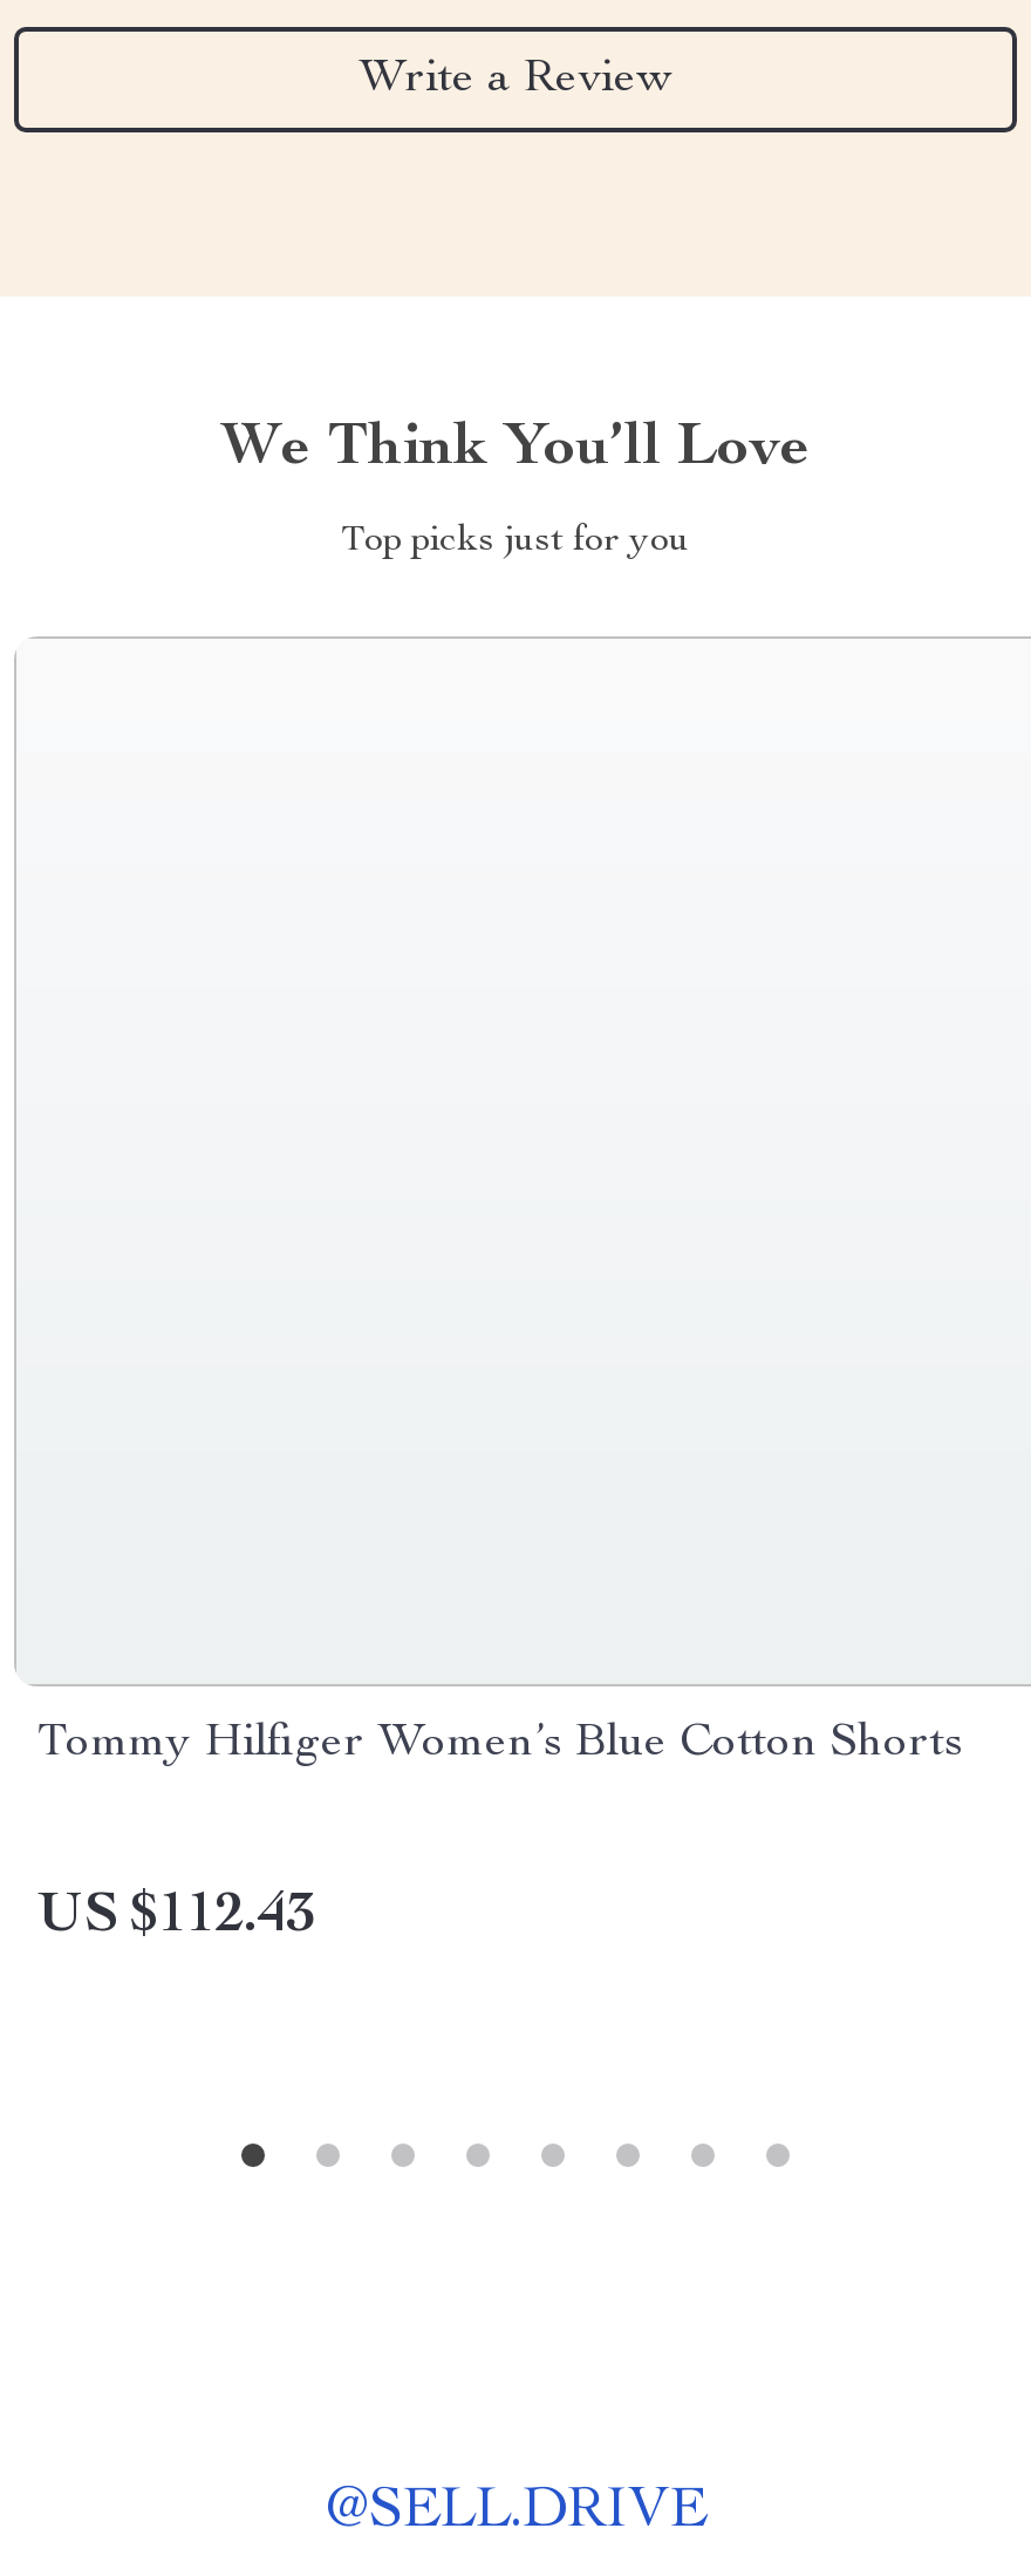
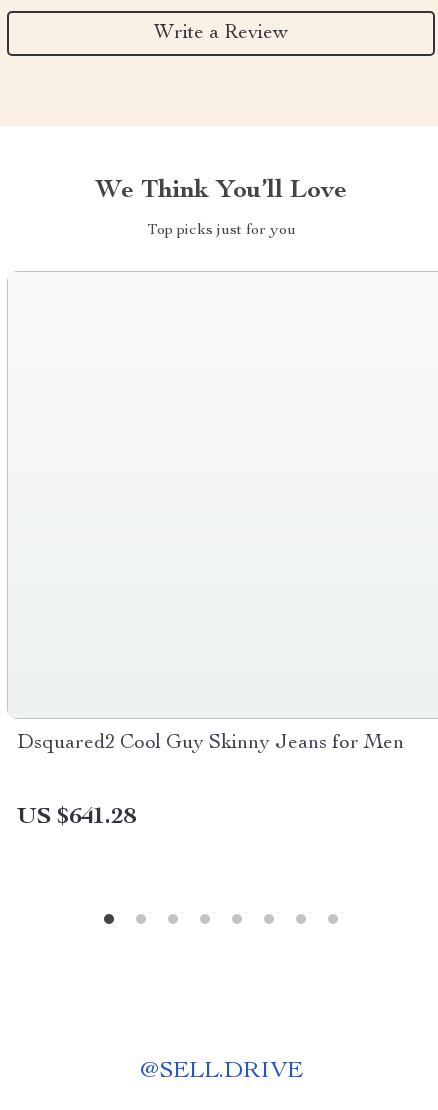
- Tommy Hilfiger Women’s Blue Cotton Shorts
+ Dsquared2 Cool Guy Skinny Jeans for Men

- US $112.43
+ US $641.28
